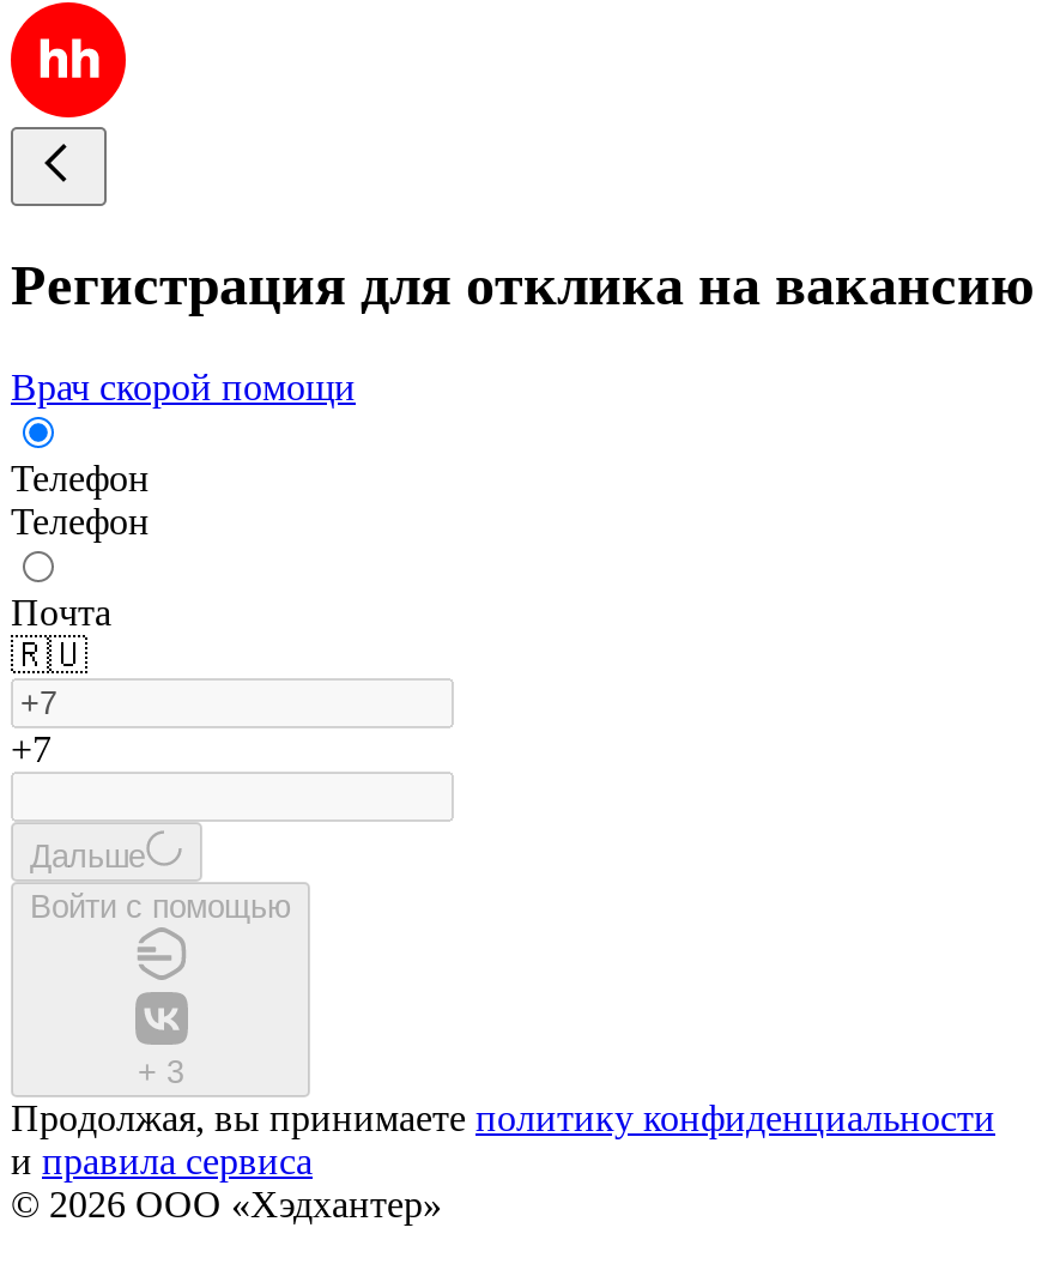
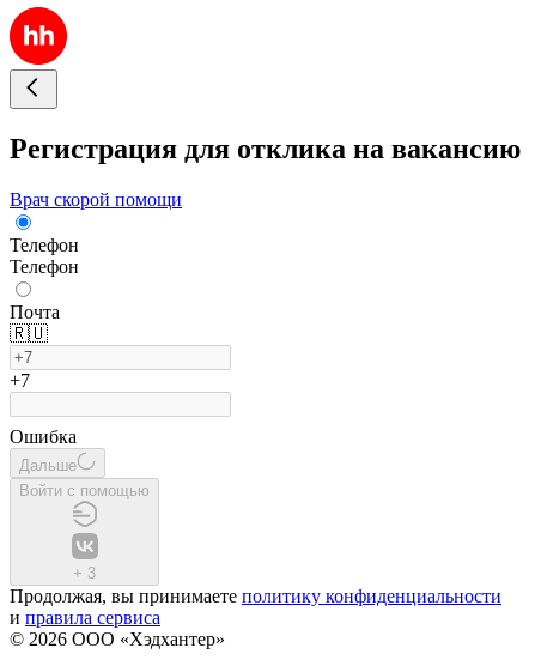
+ Ошибка
